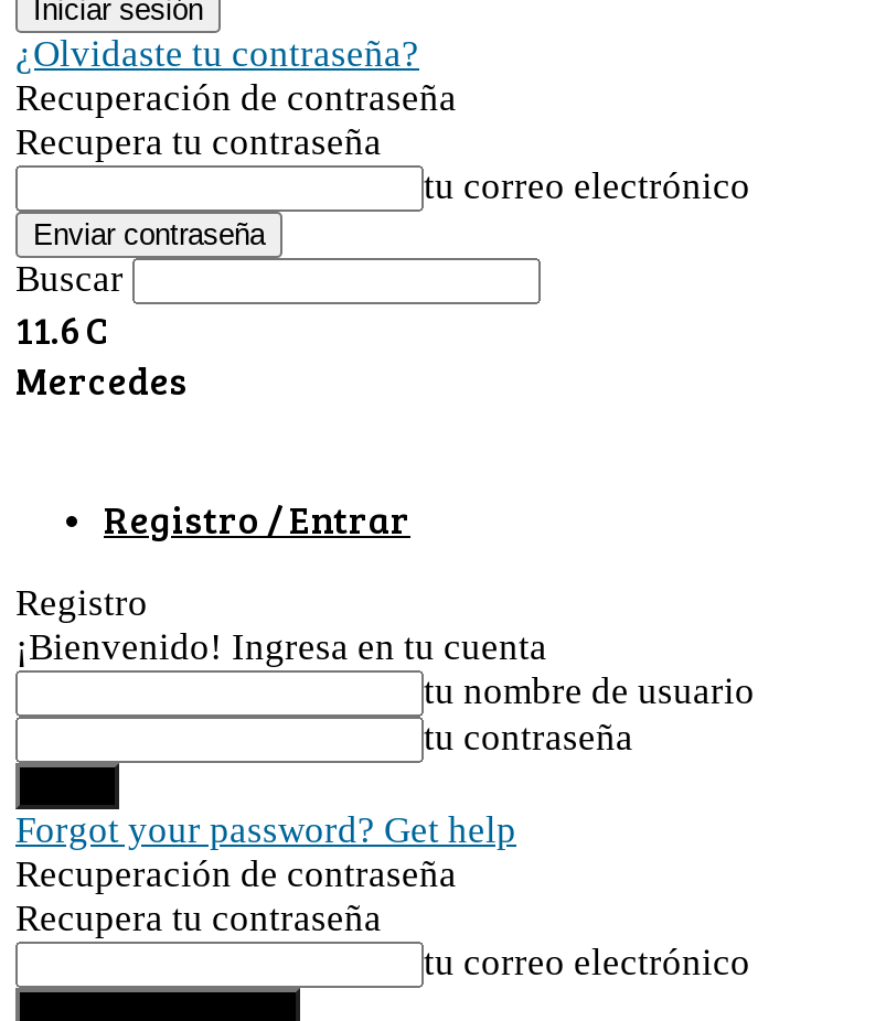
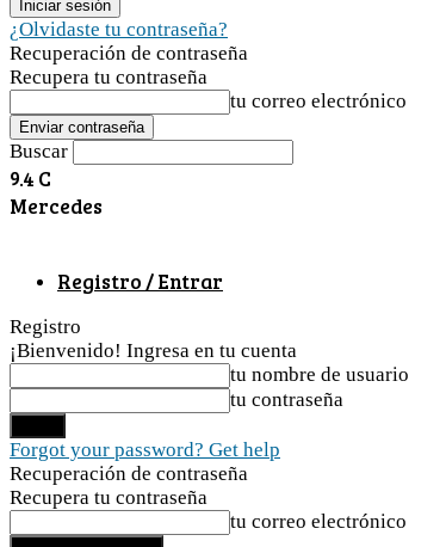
- 11.6 C
+ 9.4 C
